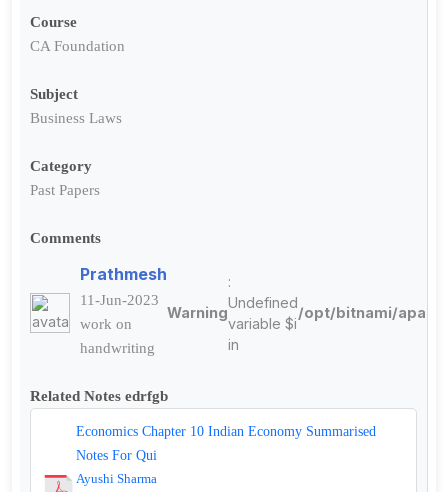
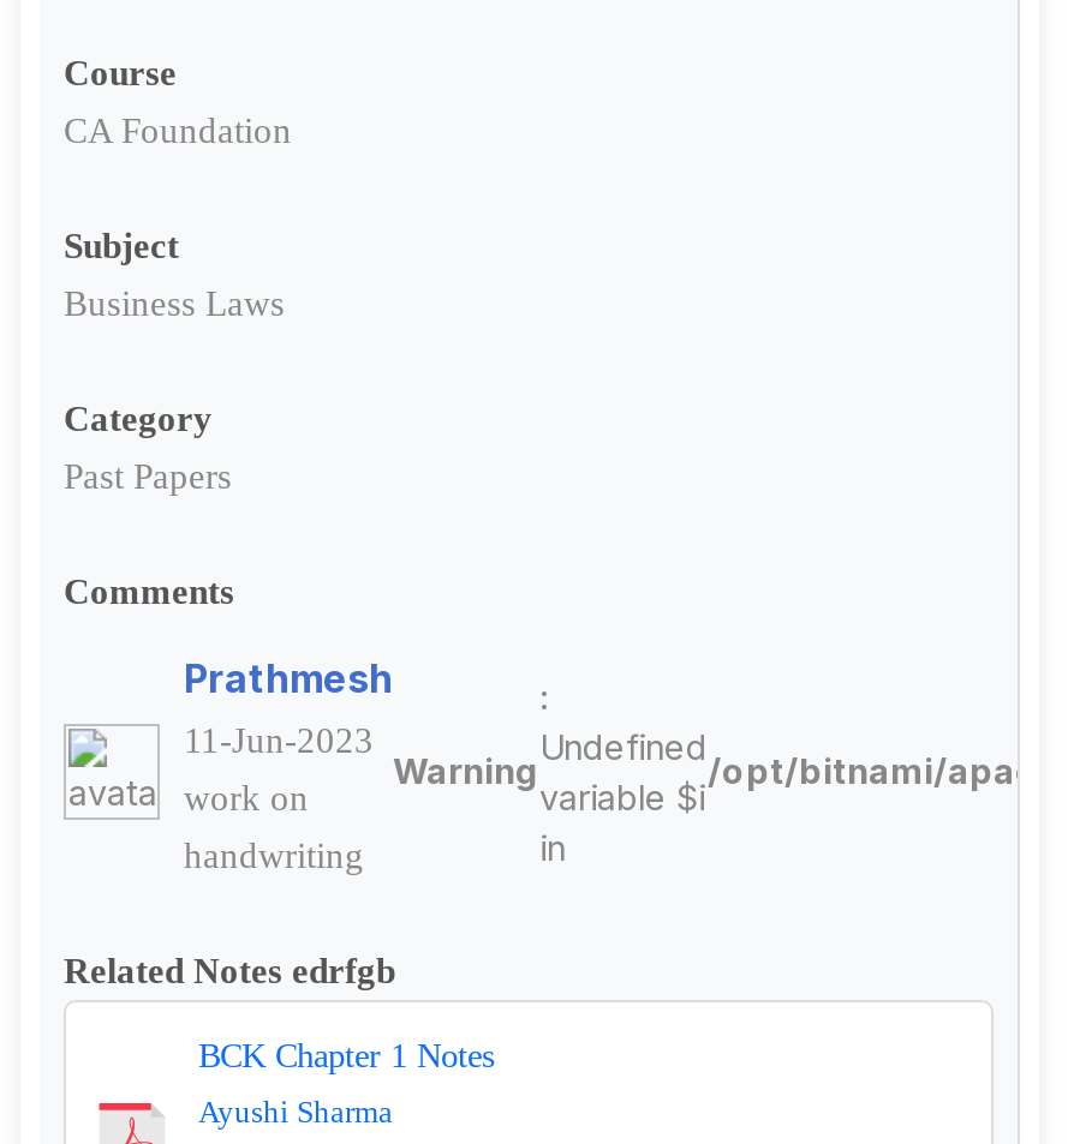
- Economics Chapter 10 Indian Economy Summarised
- Notes For Qui
+ BCK Chapter 1 Notes
